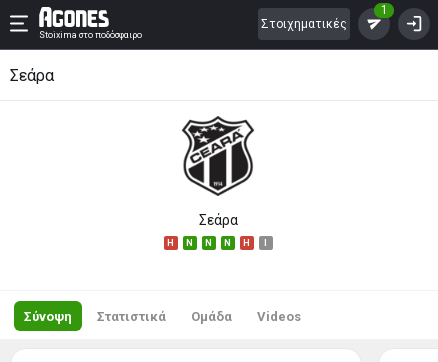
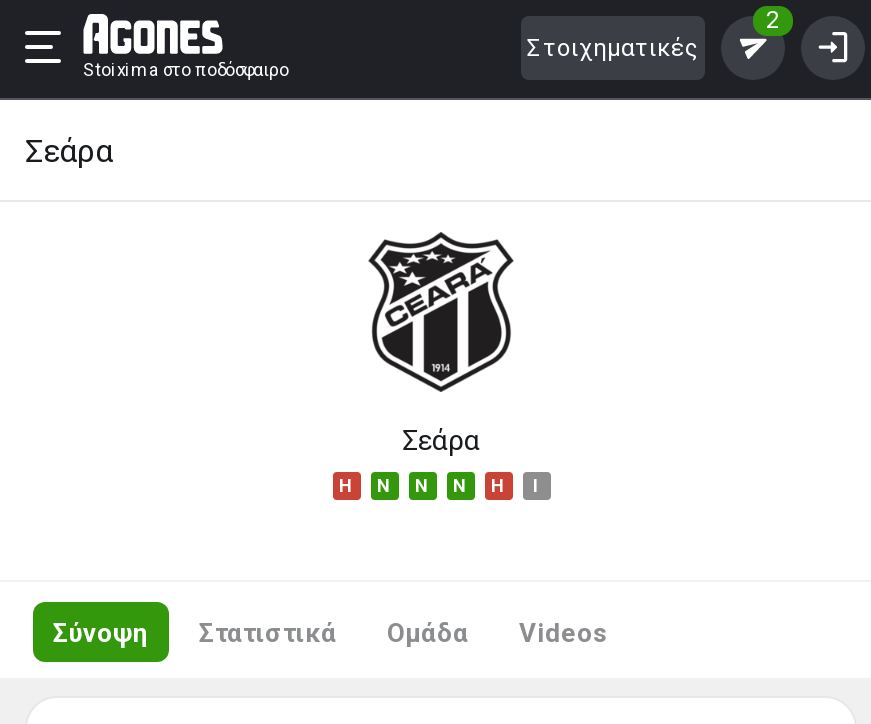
- 1
+ 2
